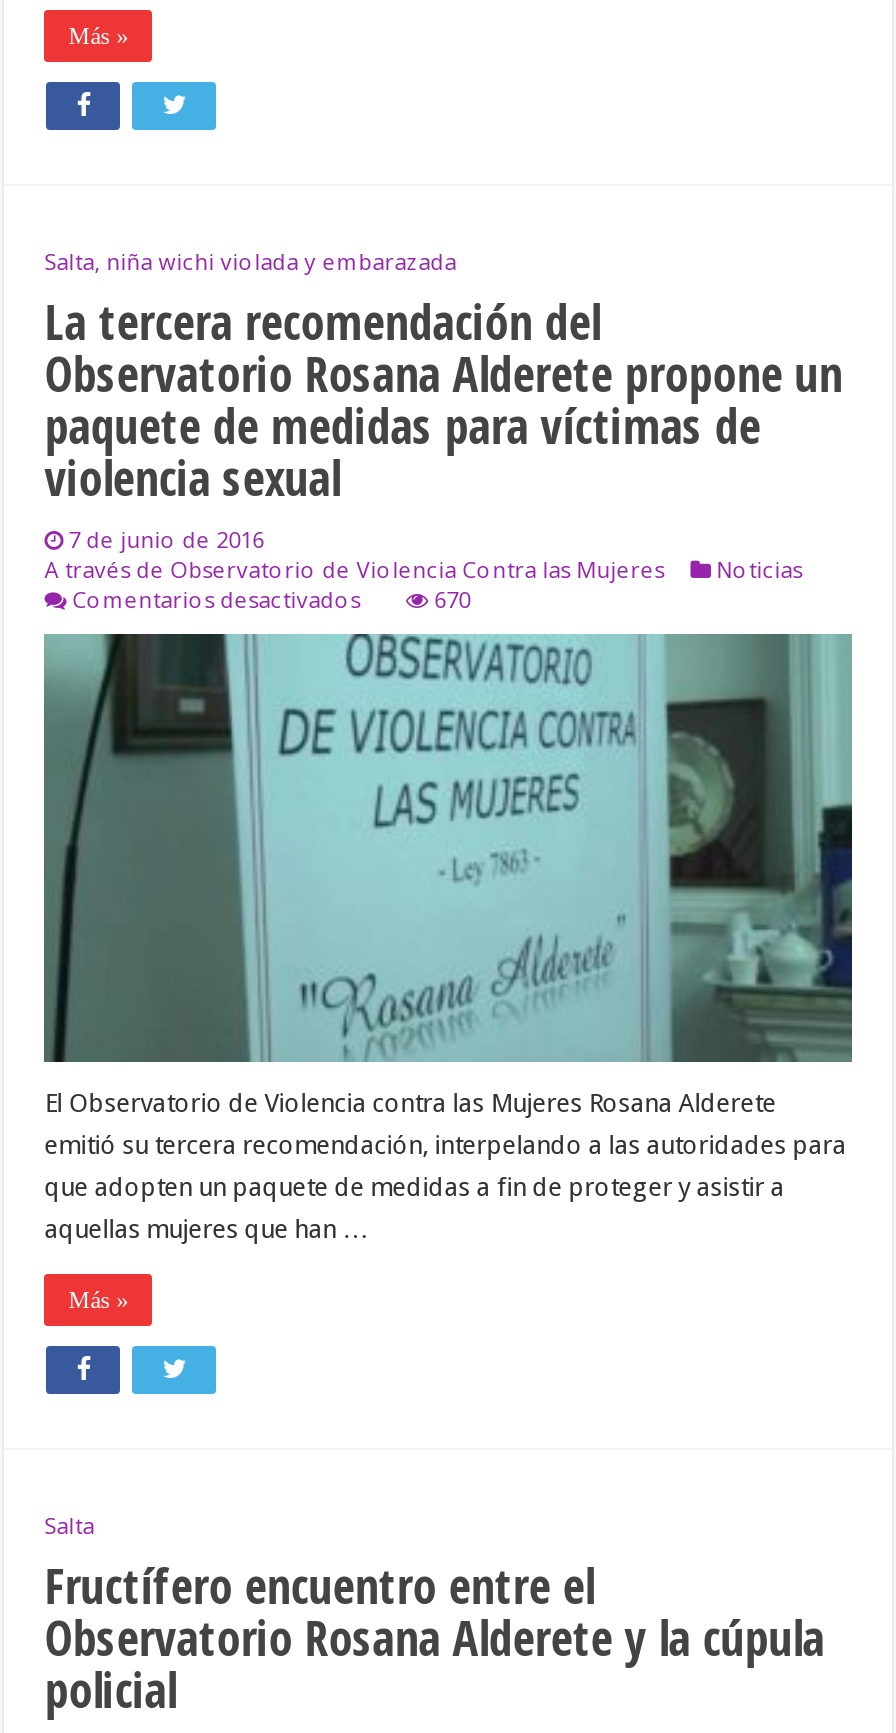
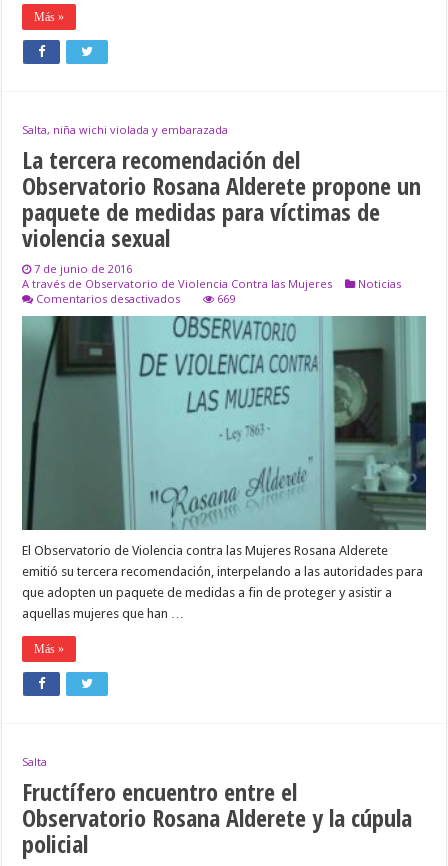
- 670
+ 669
